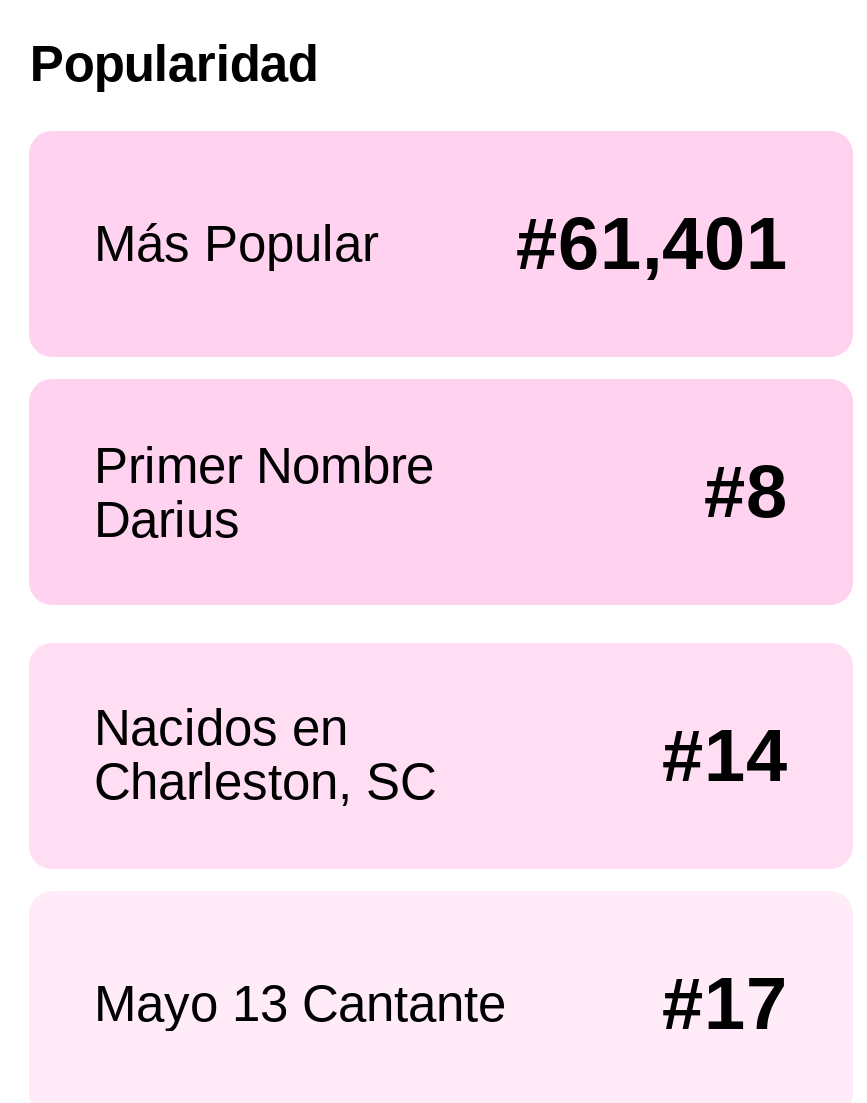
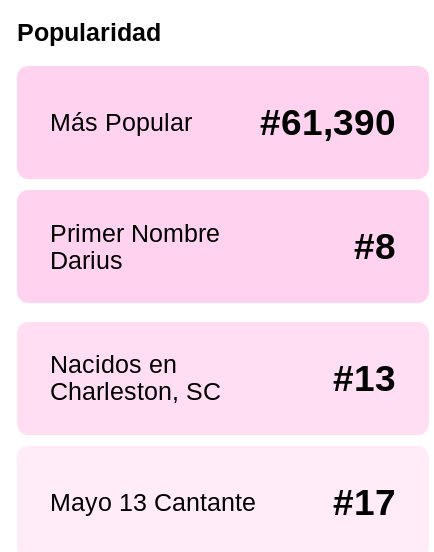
- #61,401
+ #61,390

- #14
+ #13
